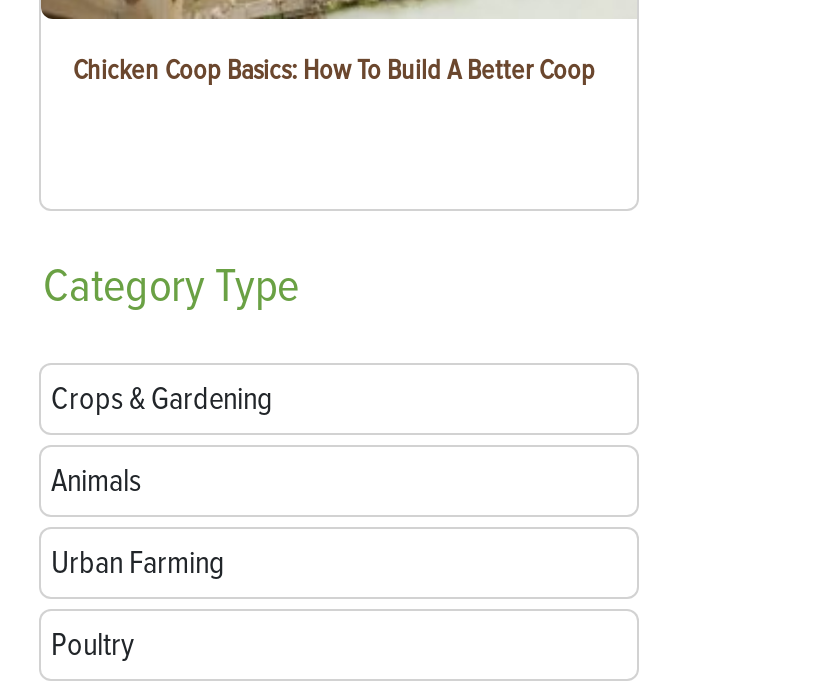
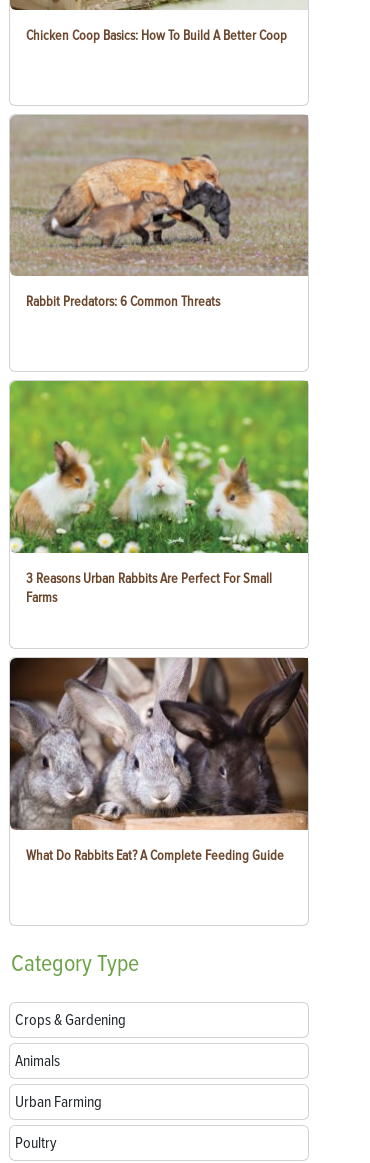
+ [image]
+ 3 Reasons Urban Rabbits Are Perfect For Small
+ Farms

+ [image]
+ What Do Rabbits Eat? A Complete Feeding Guide

+ [image]
+ Rabbit Predators: 6 Common Threats
